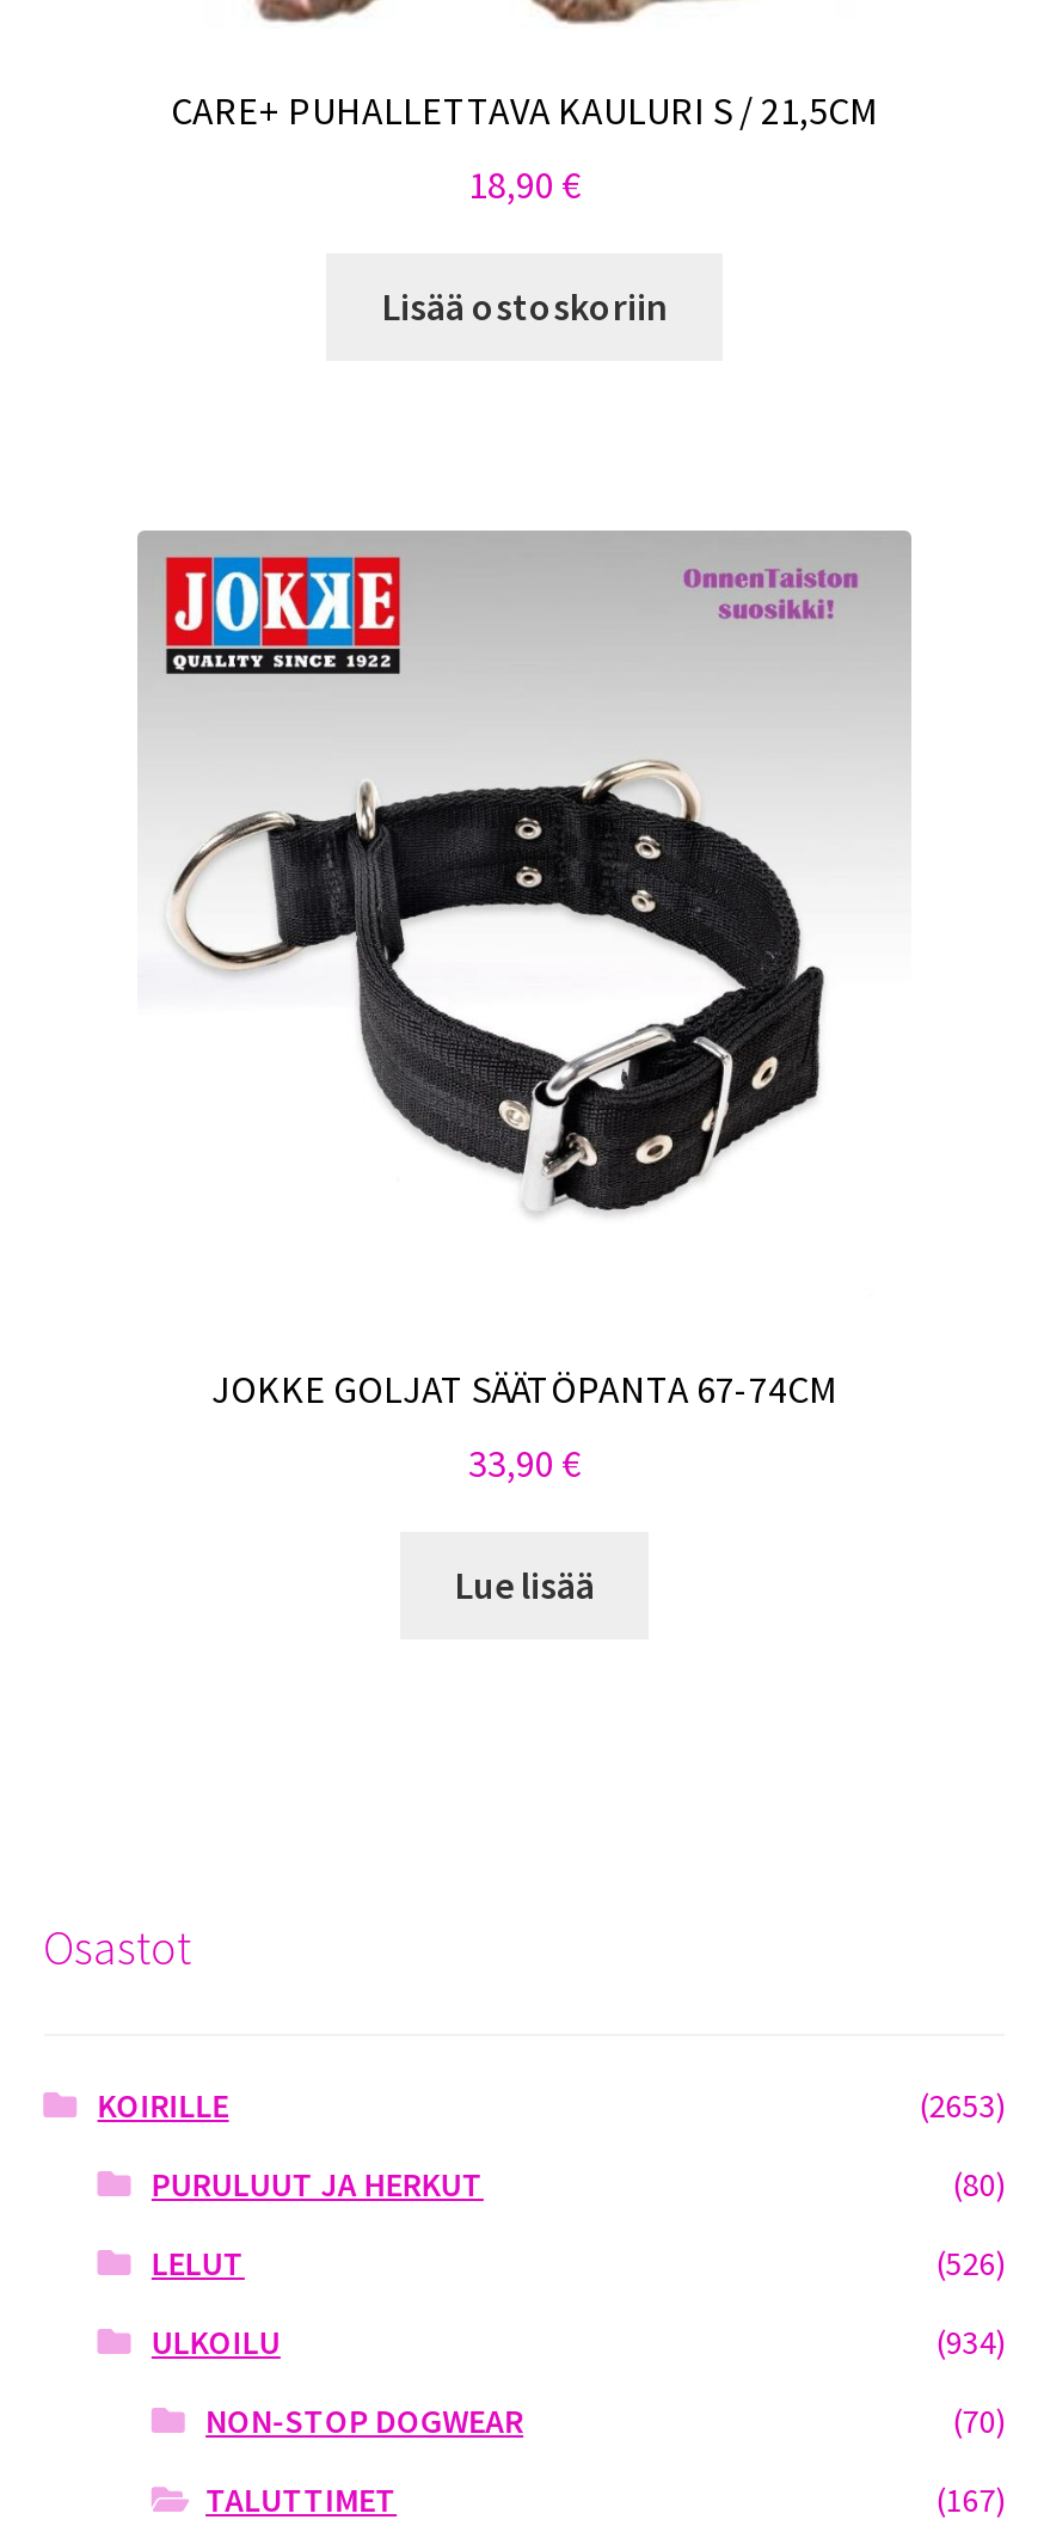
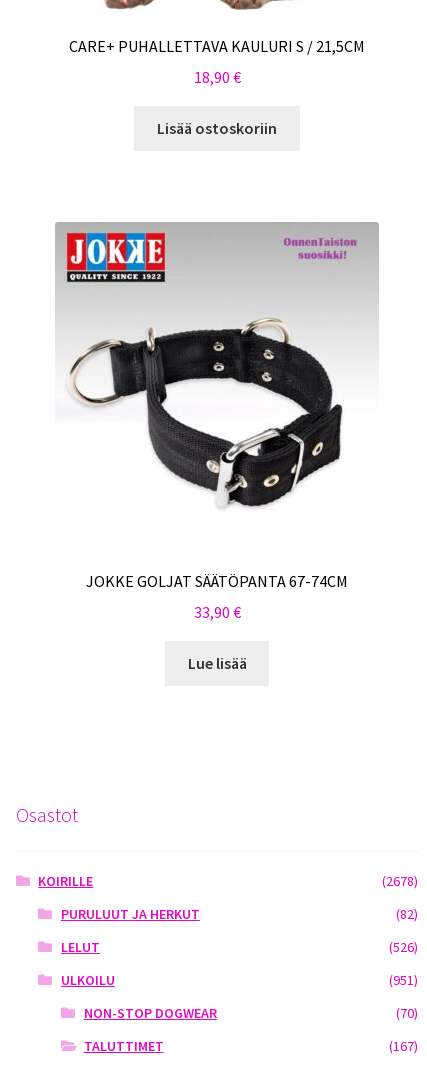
- (2653)
+ (2678)

- (80)
+ (82)

- (934)
+ (951)
